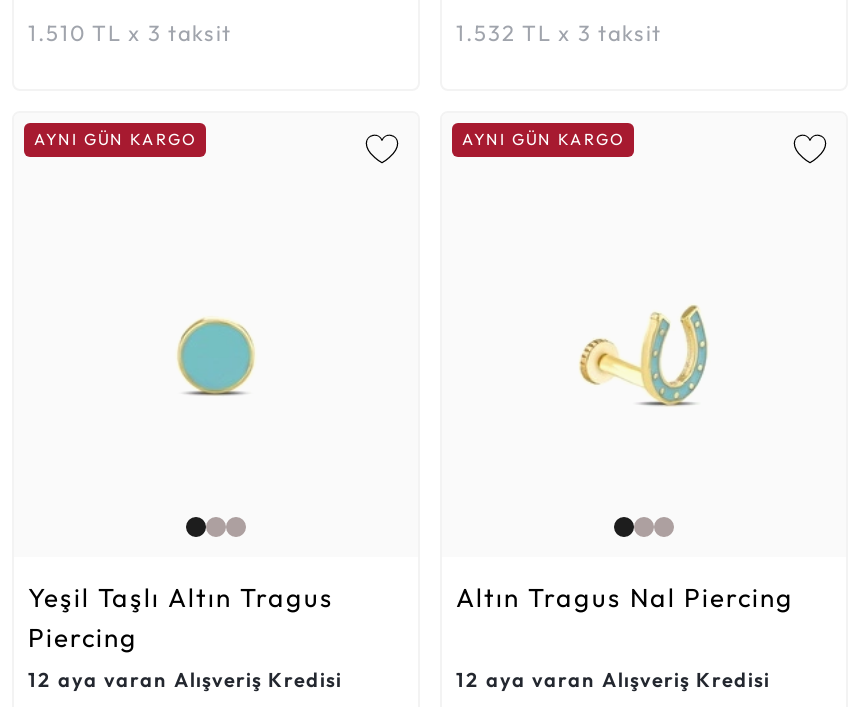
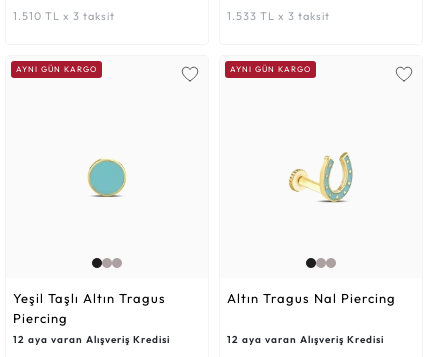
- 1.532 TL x 3 taksit
+ 1.533 TL x 3 taksit
